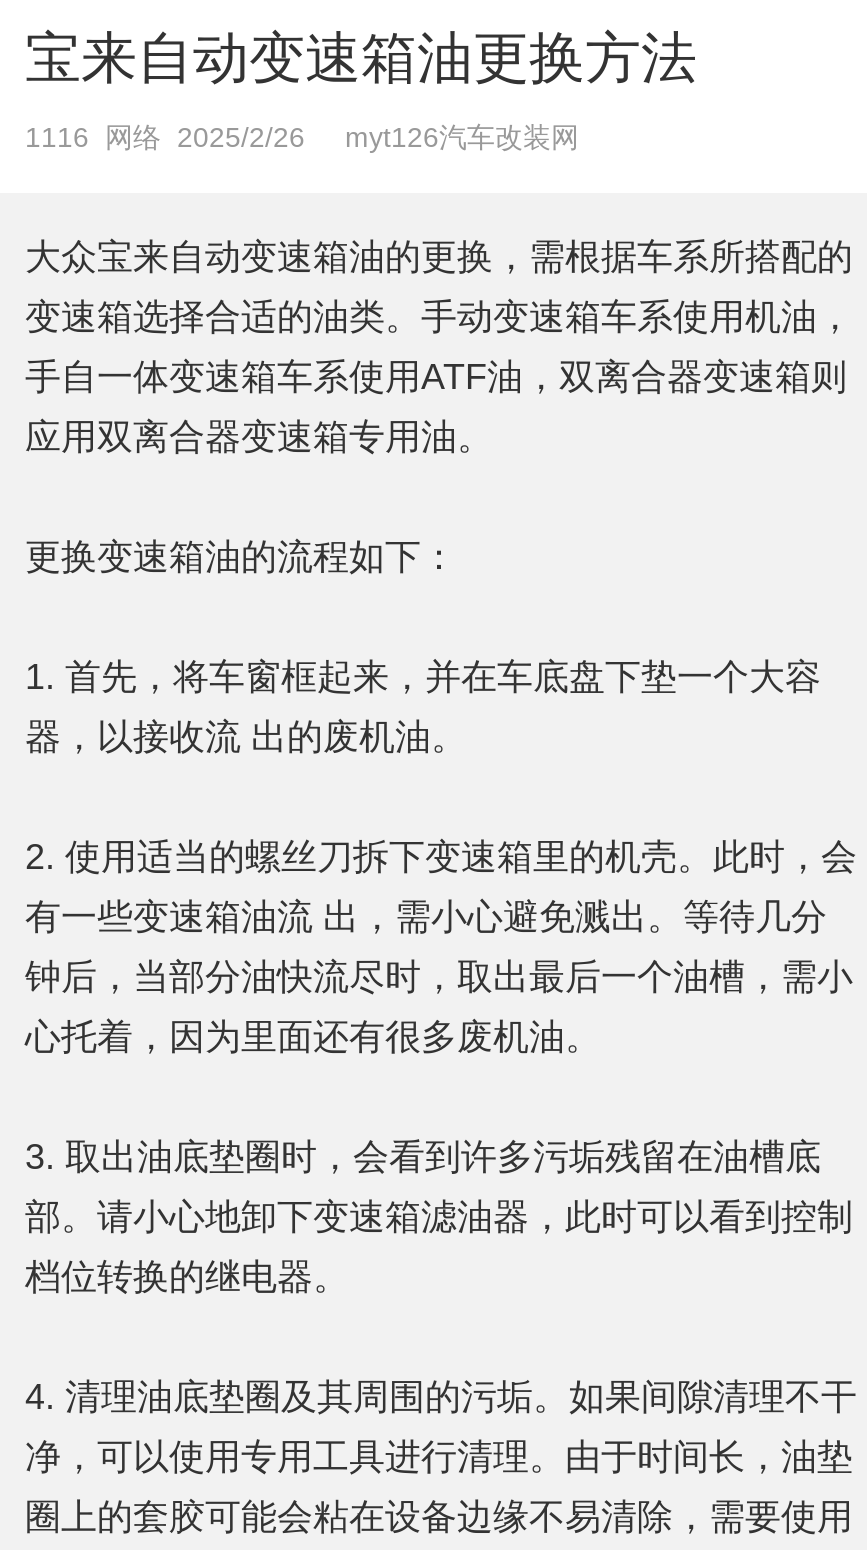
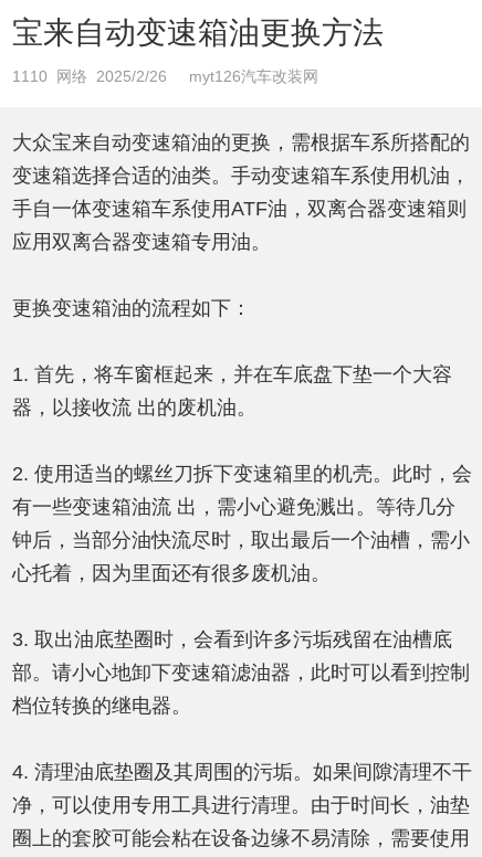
- 1116网络 2025/2/26 myt126汽车改装网
+ 1110网络 2025/2/26 myt126汽车改装网
